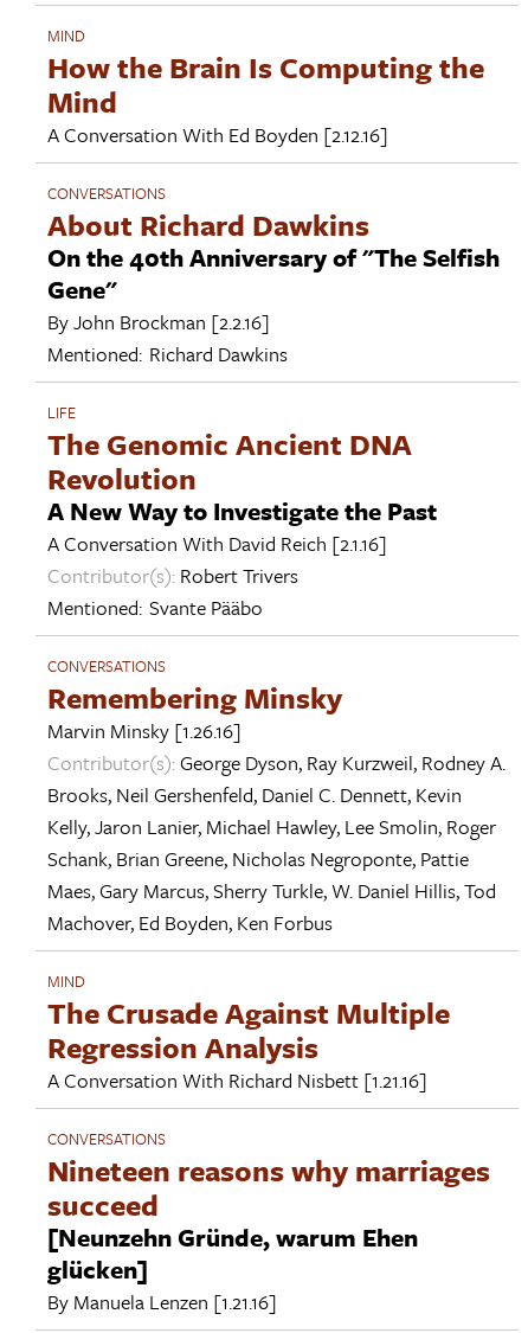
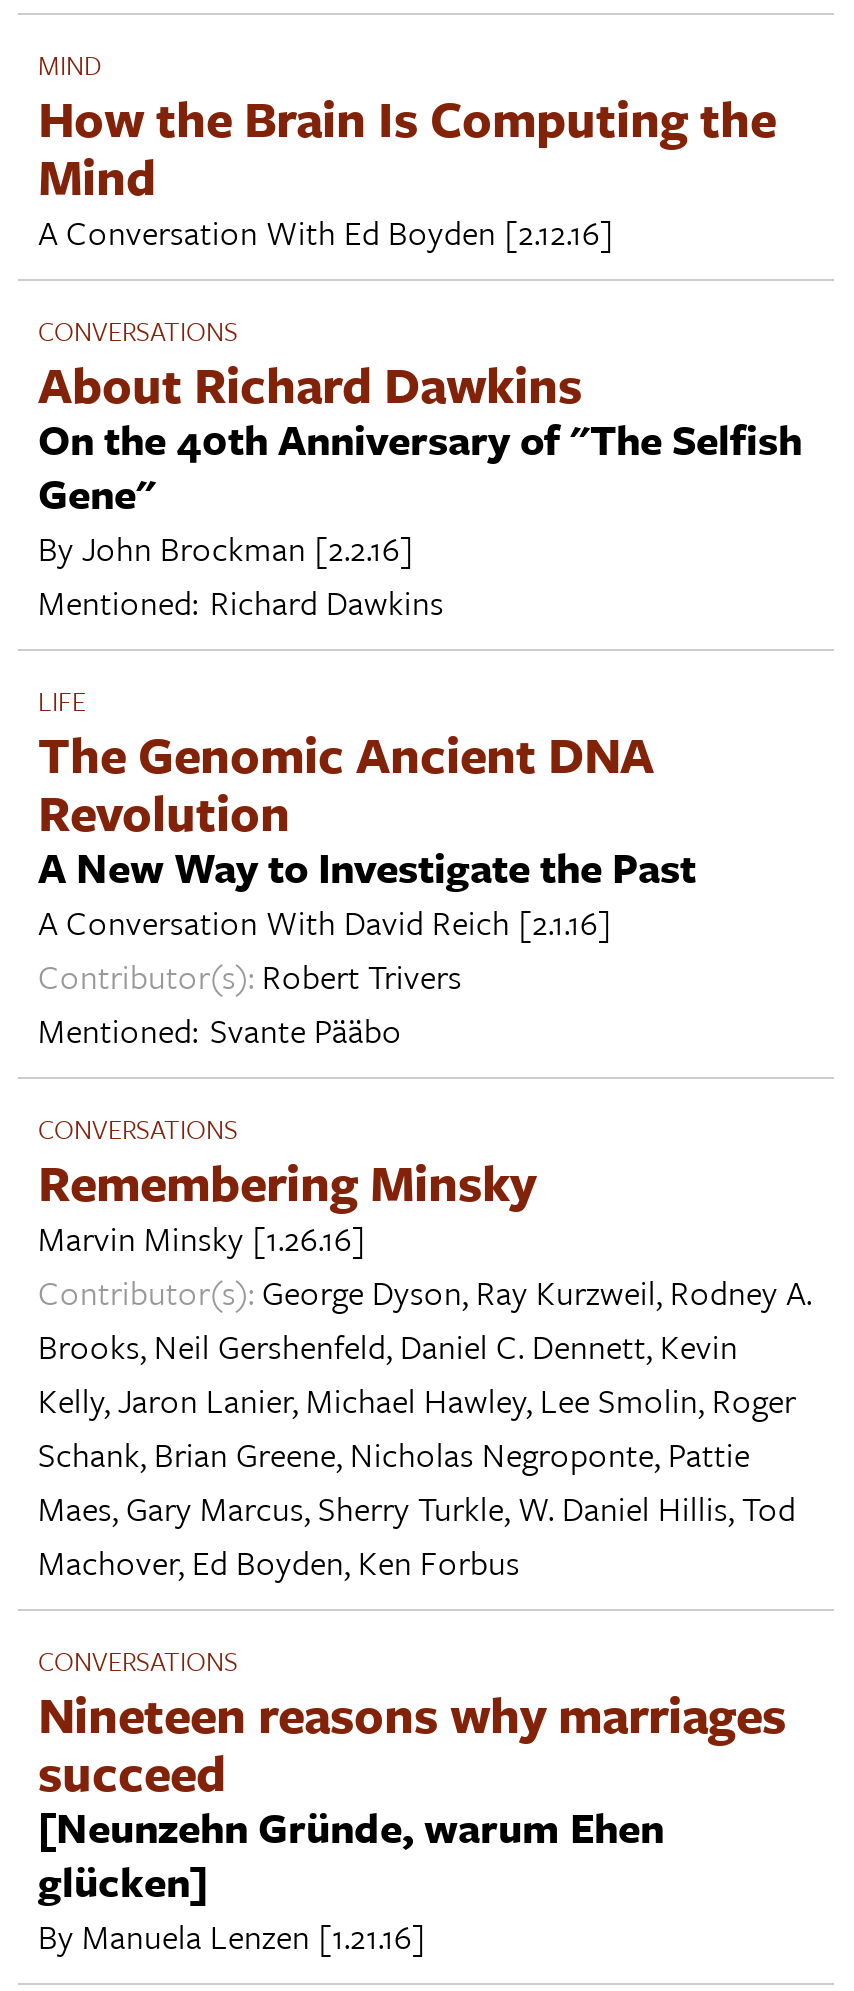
- MIND
- The Crusade Against Multiple
- Regression Analysis
- A Conversation With Richard Nisbett [1.21.16]
